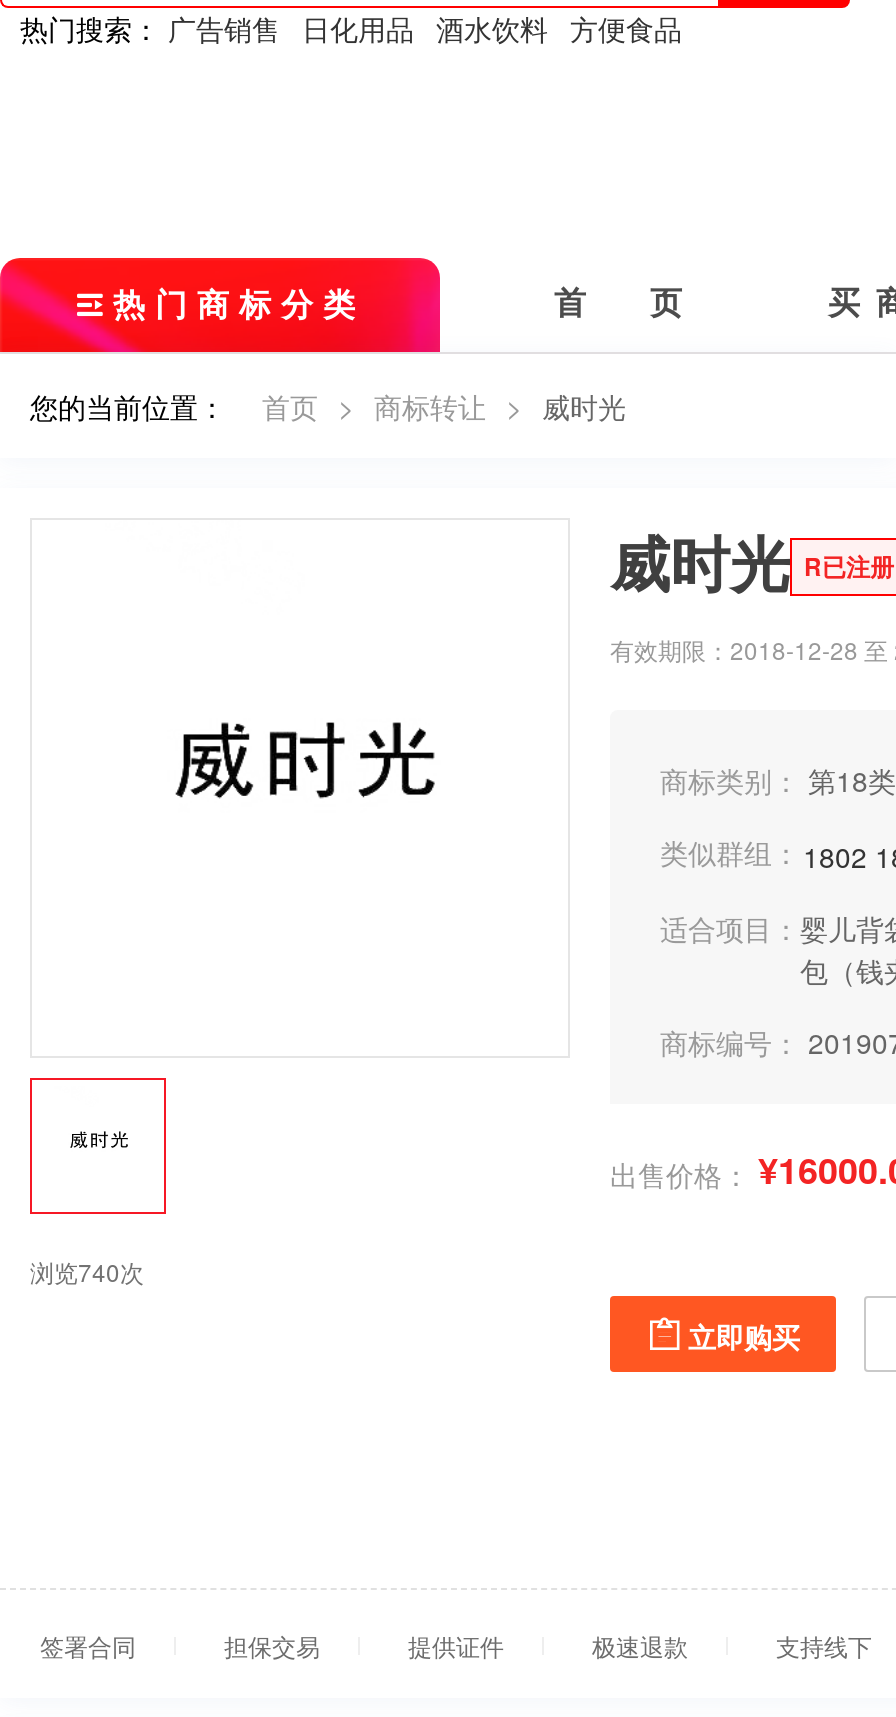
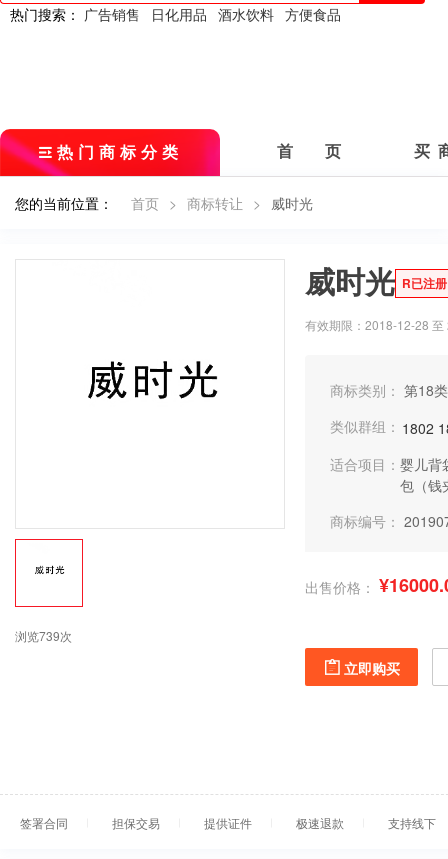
- 浏览740次
+ 浏览739次
